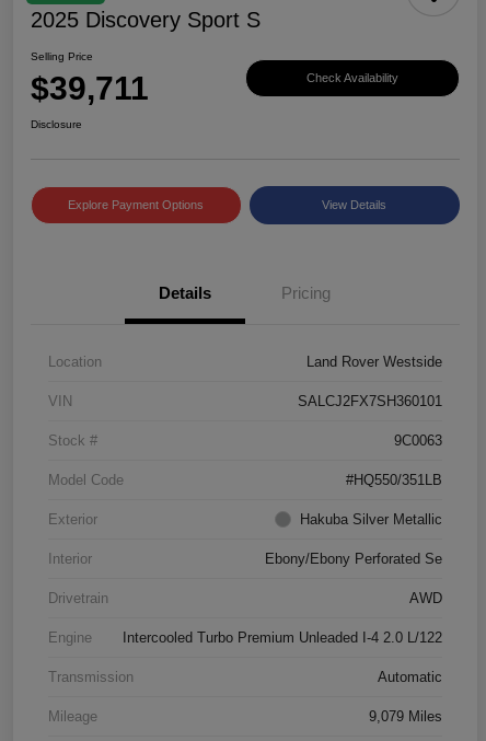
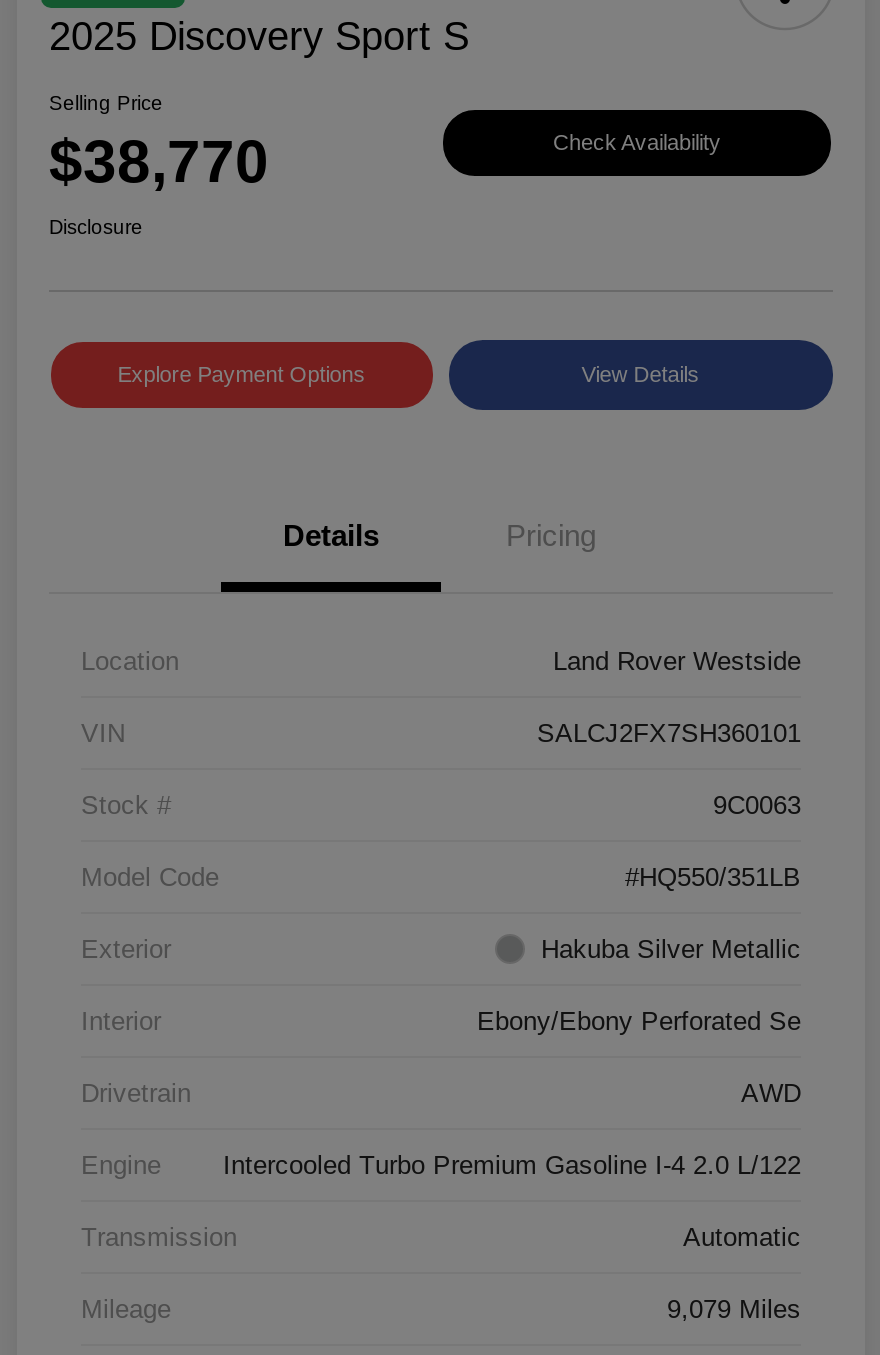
- $39,711
+ $38,770

- Intercooled Turbo Premium Unleaded I-4 2.0 L/122
+ Intercooled Turbo Premium Gasoline I-4 2.0 L/122
